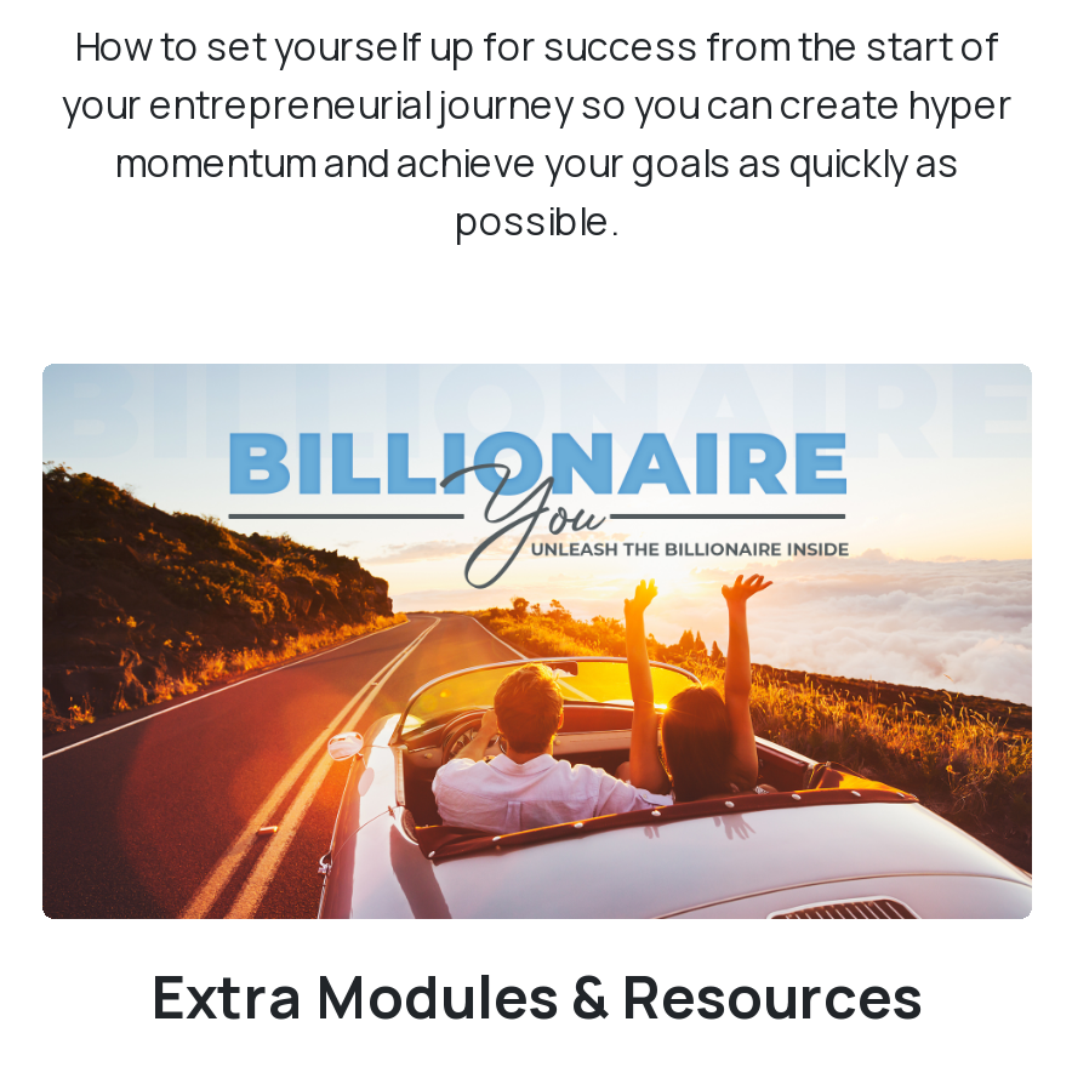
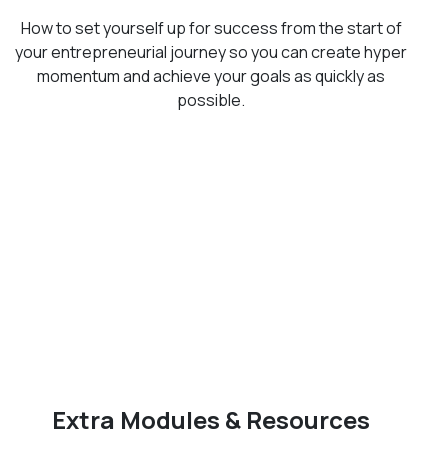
- [image]
